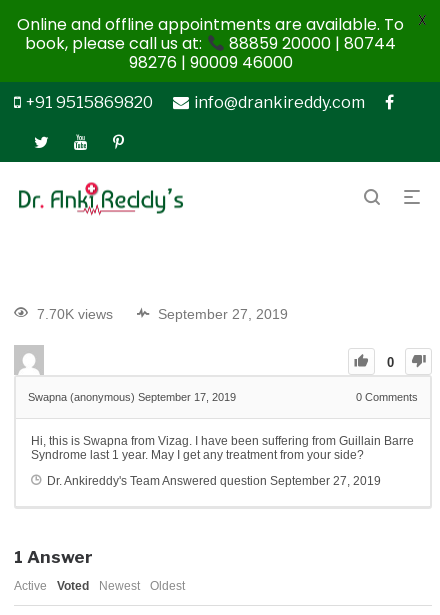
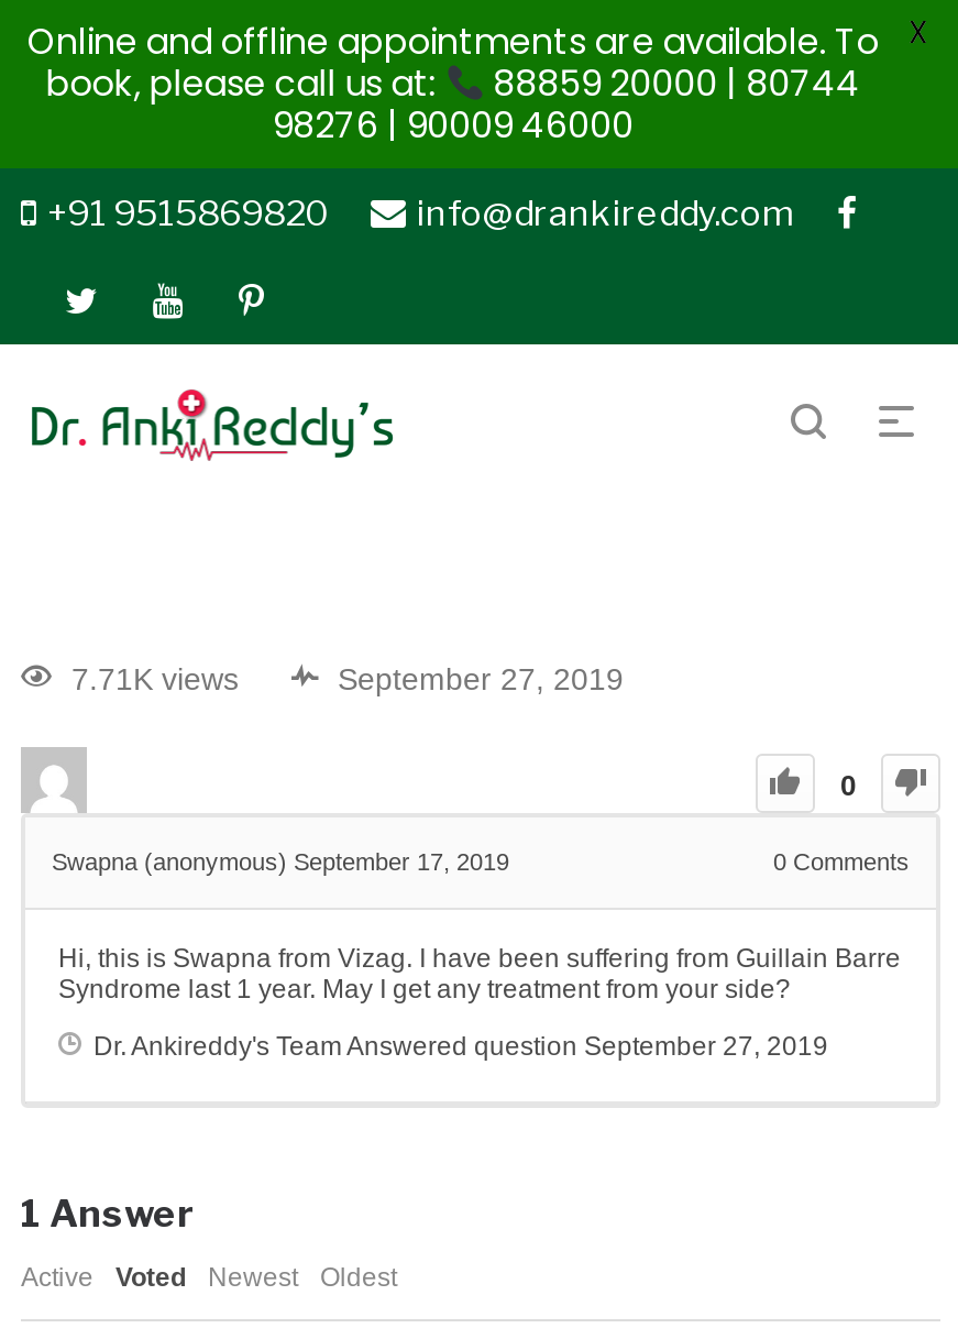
- 7.70K views
+ 7.71K views
